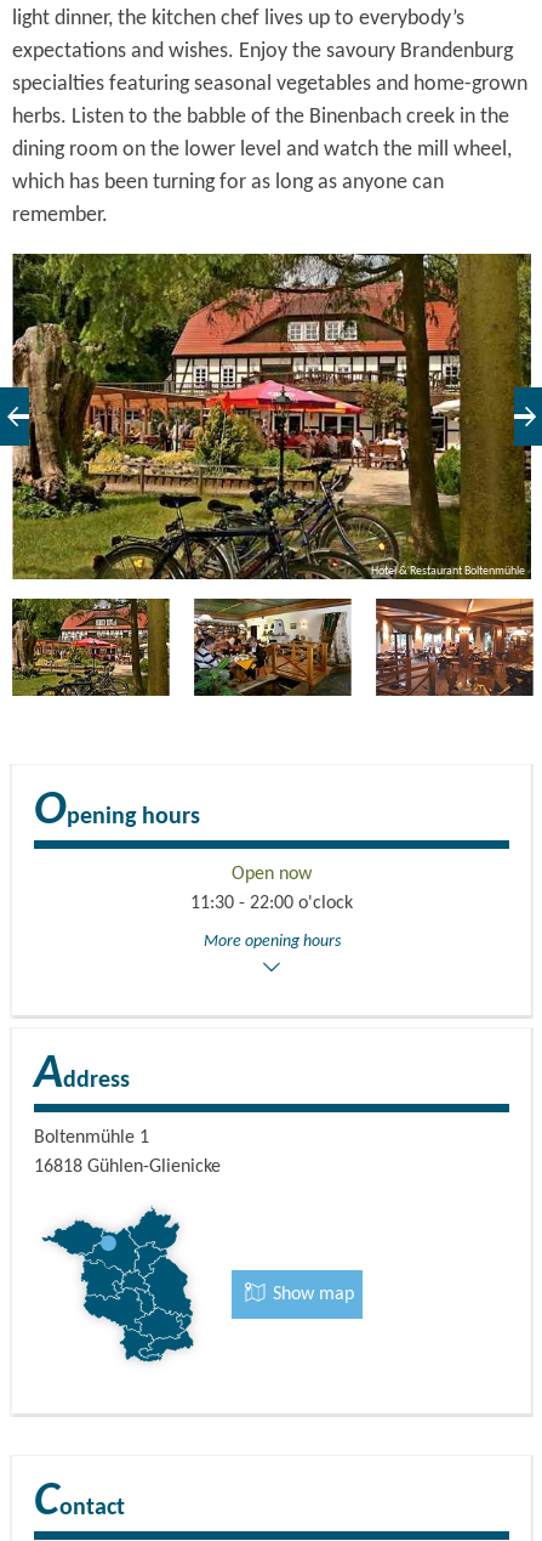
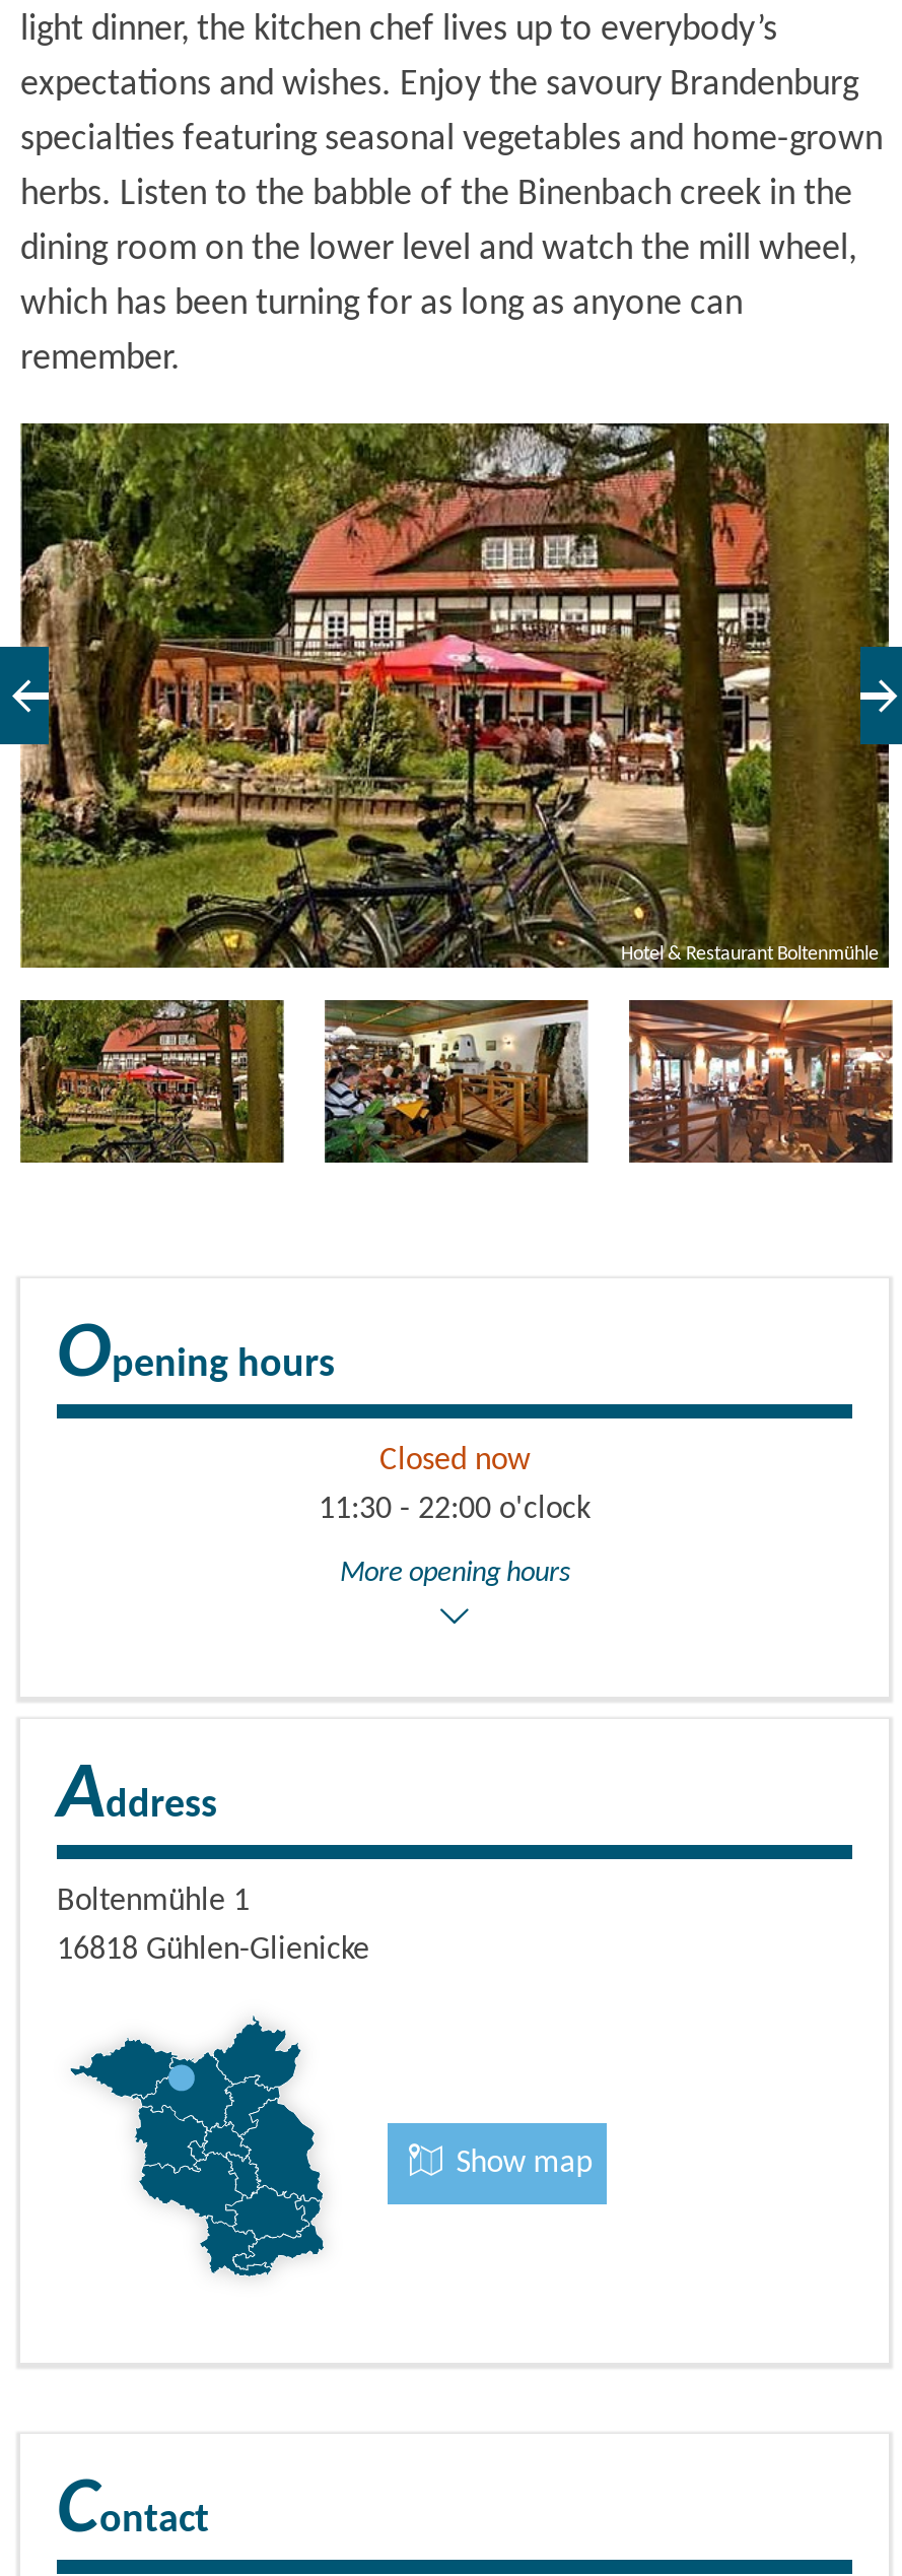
- Open now
+ Closed now
